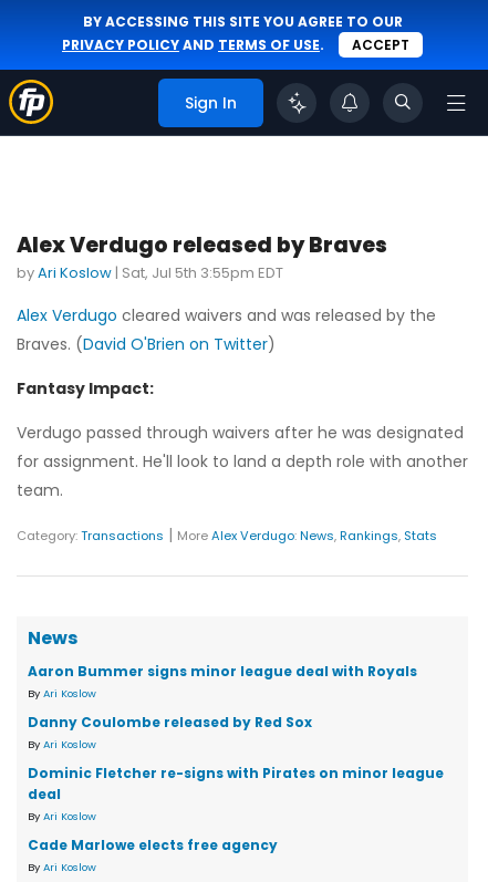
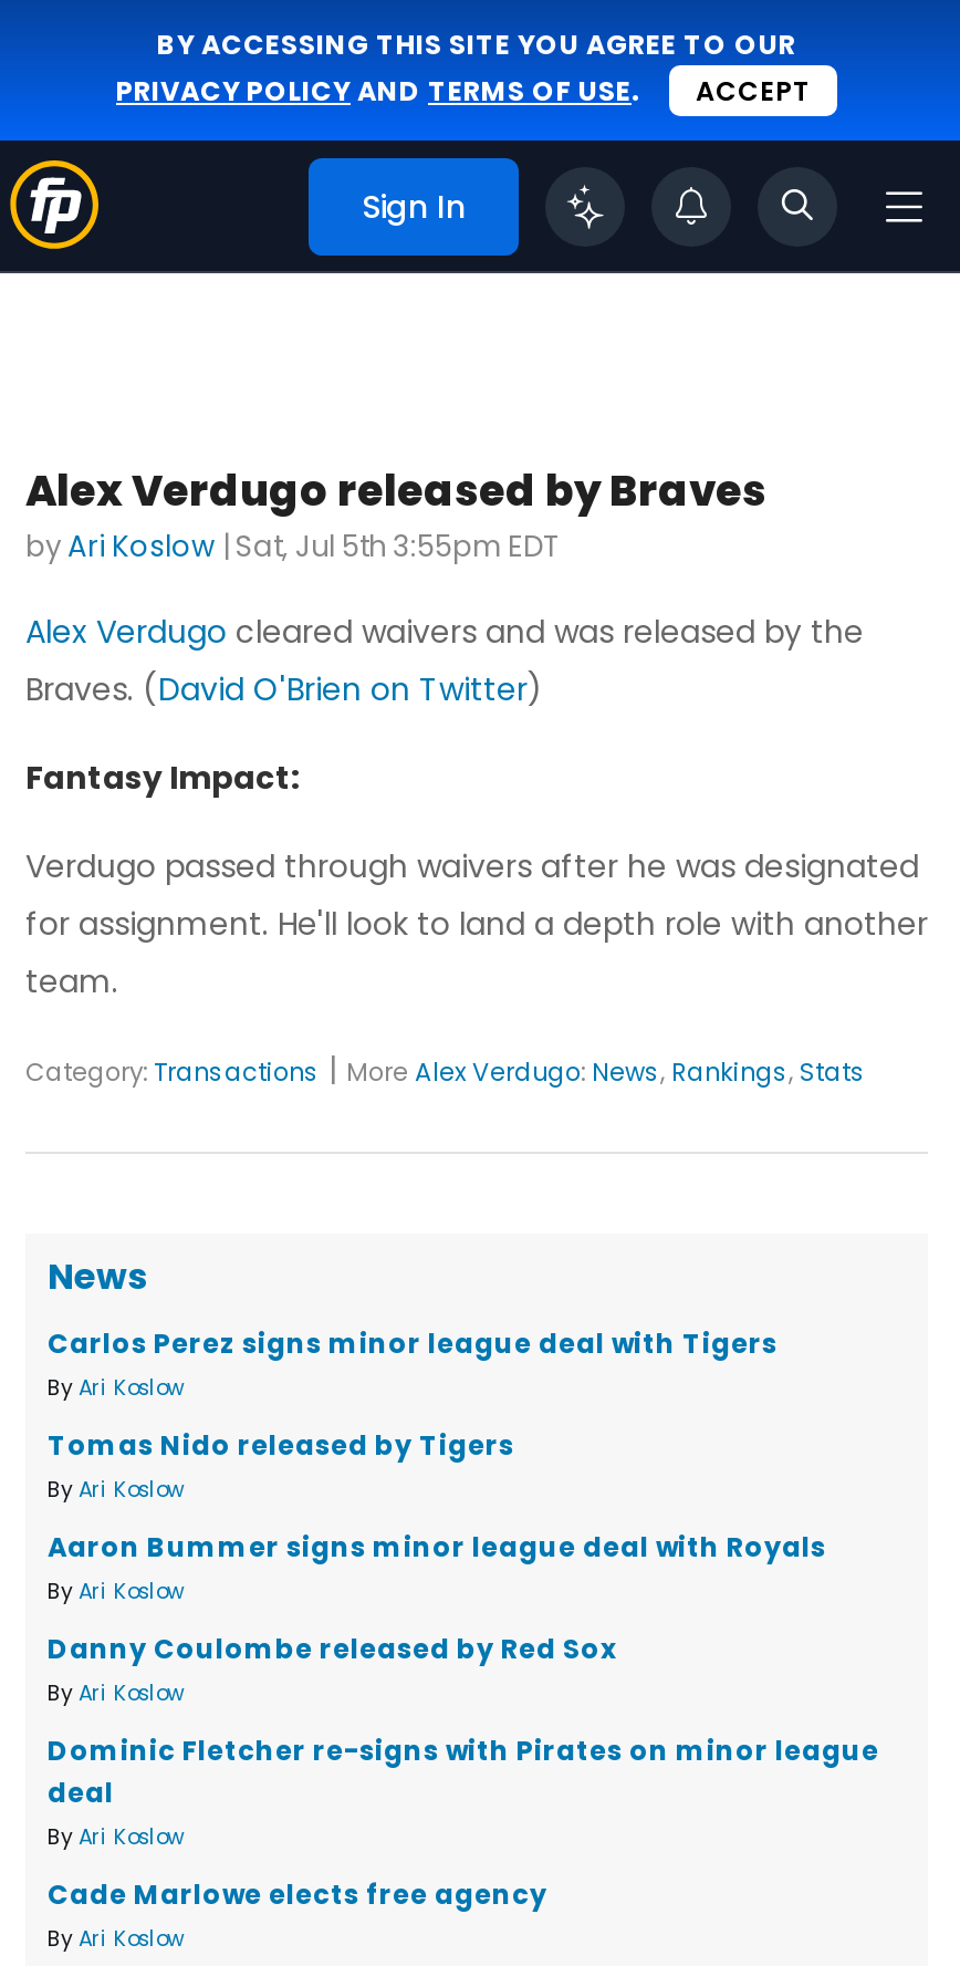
+ Carlos Perez signs minor league deal with Tigers
+ By Ari Koslow
+ Tomas Nido released by Tigers
+ By Ari Koslow
